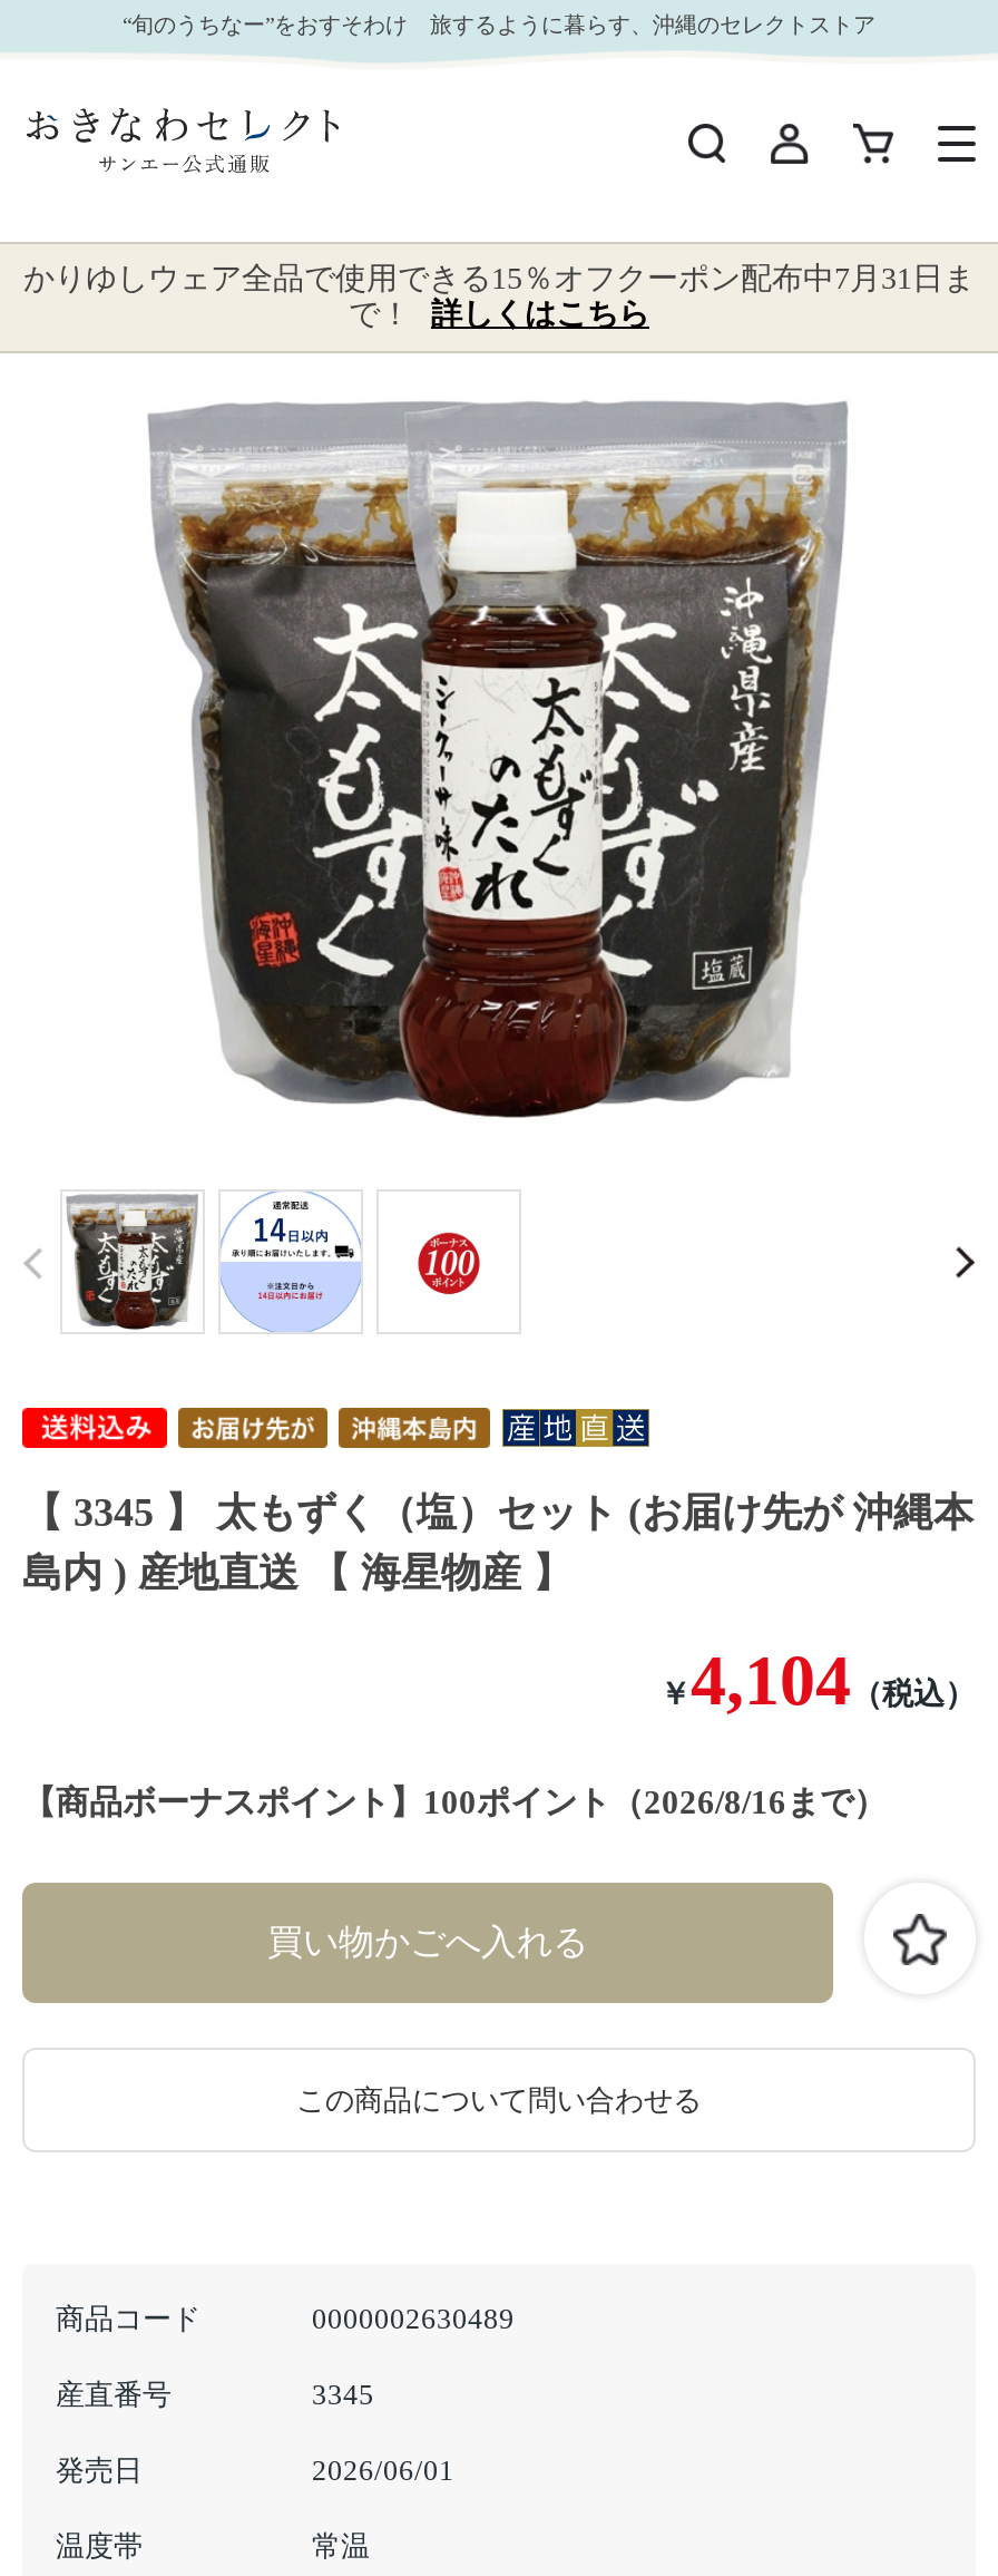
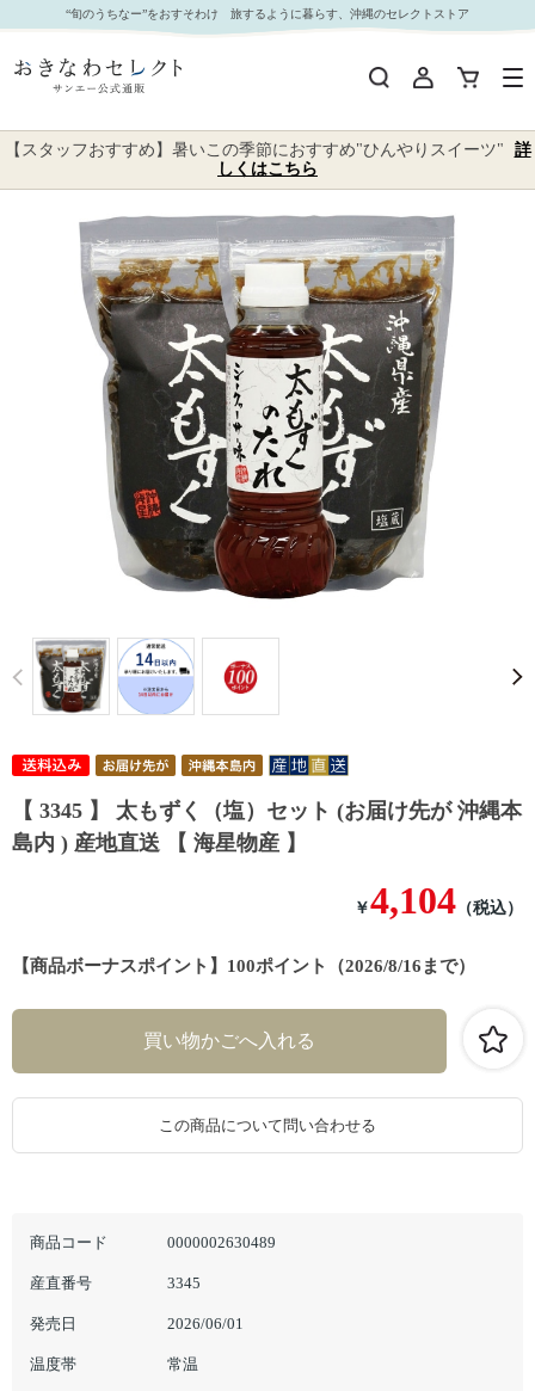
- かりゆしウェア全品で使用できる15％オフクーポン配布中7月31日ま
- で！ 詳しくはこちら
+ 【スタッフおすすめ】暑いこの季節におすすめ"ひんやりスイーツ" 詳
+ しくはこちら
